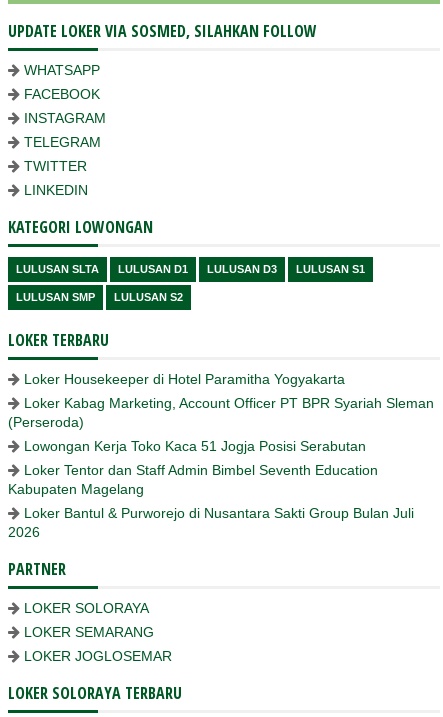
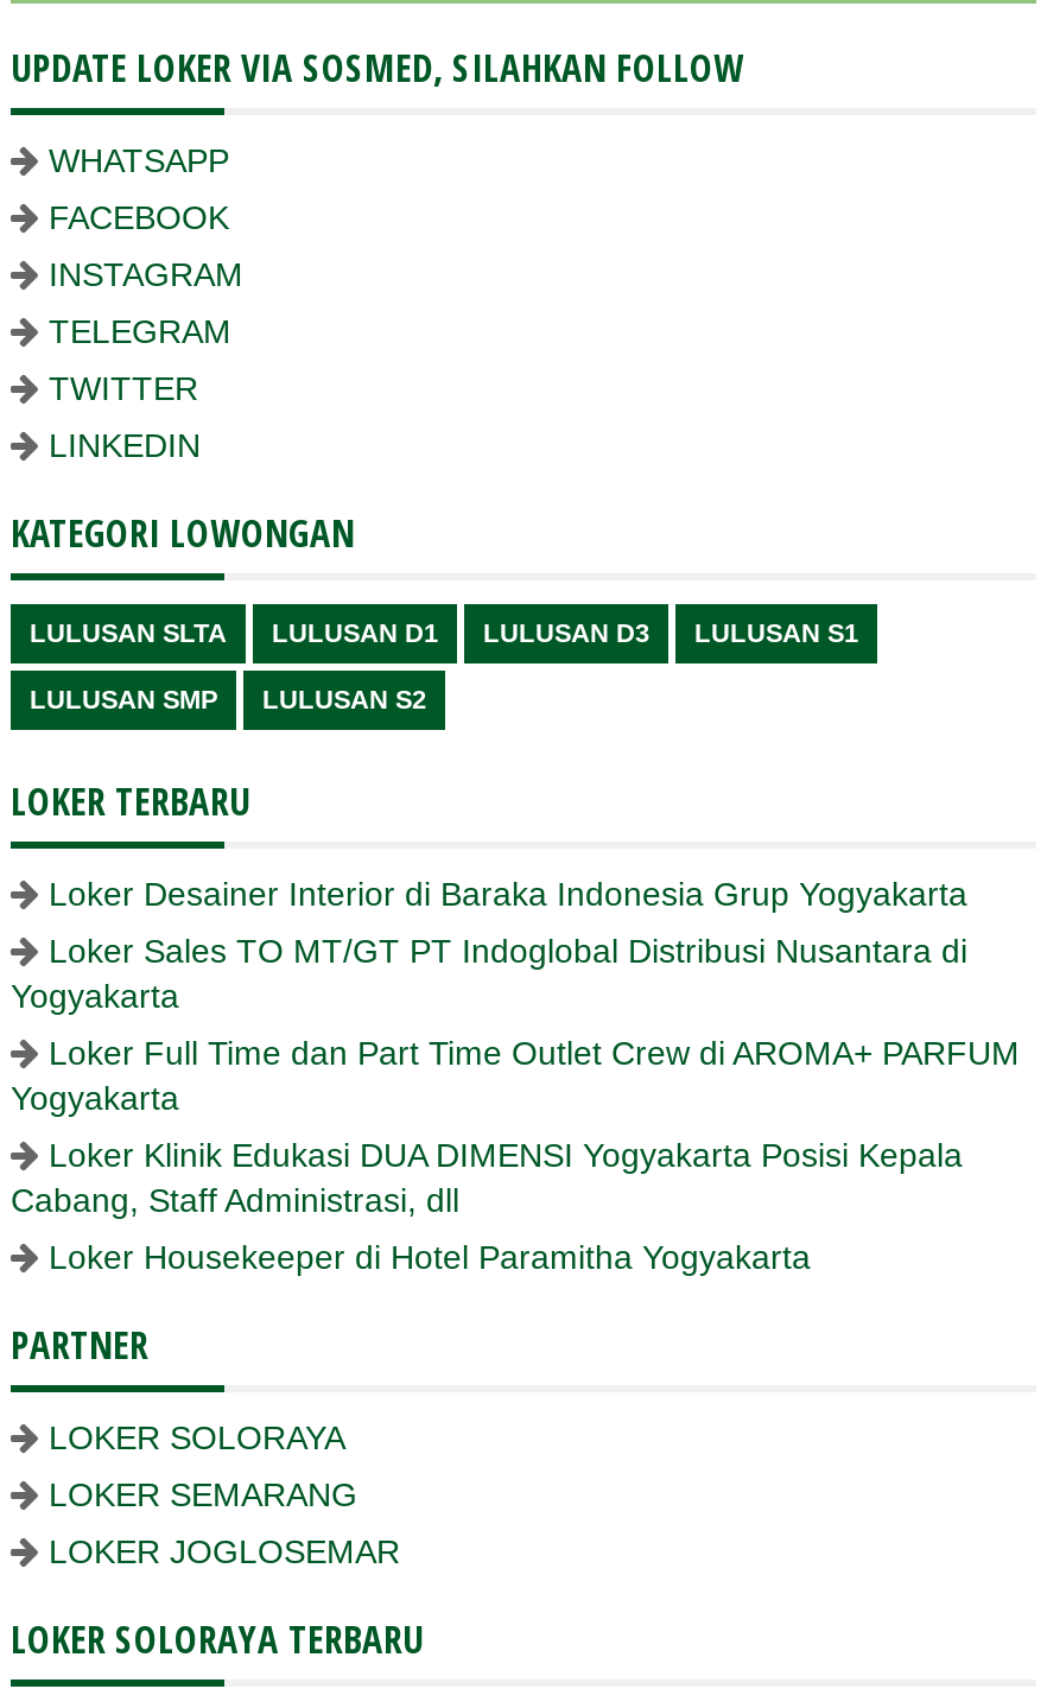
+ Loker Desainer Interior di Baraka Indonesia Grup Yogyakarta
+ Loker Sales TO MT/GT PT Indoglobal Distribusi Nusantara di
+ Yogyakarta
+ Loker Full Time dan Part Time Outlet Crew di AROMA+ PARFUM
+ Yogyakarta
+ Loker Klinik Edukasi DUA DIMENSI Yogyakarta Posisi Kepala
+ Cabang, Staff Administrasi, dll

moved down: Loker Housekeeper di Hotel Paramitha Yogyakarta

- Loker Kabag Marketing, Account Officer PT BPR Syariah Sleman
- (Perseroda)
- Lowongan Kerja Toko Kaca 51 Jogja Posisi Serabutan
- Loker Tentor dan Staff Admin Bimbel Seventh Education
- Kabupaten Magelang
- Loker Bantul & Purworejo di Nusantara Sakti Group Bulan Juli
- 2026
